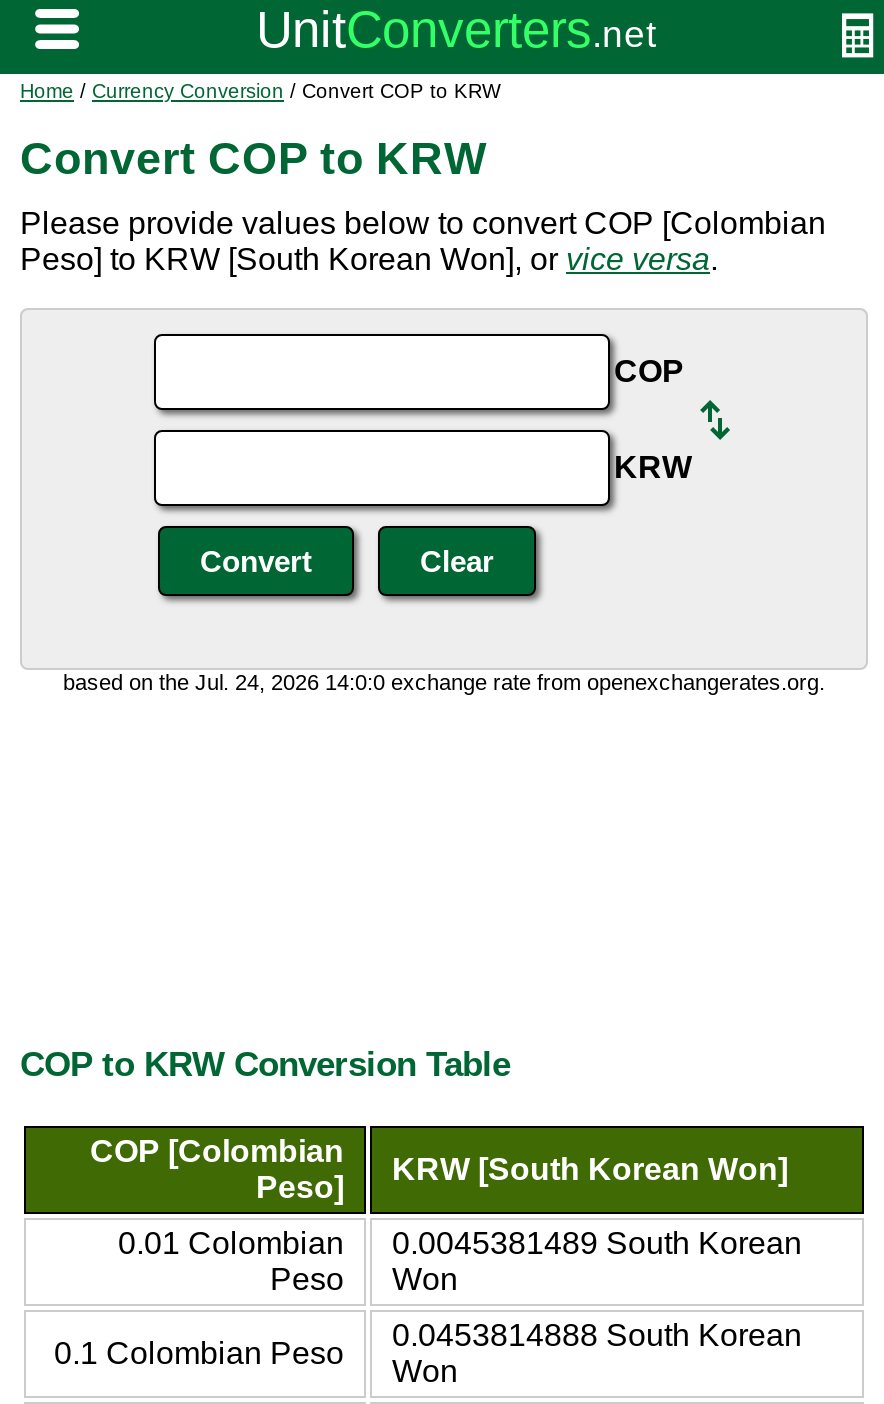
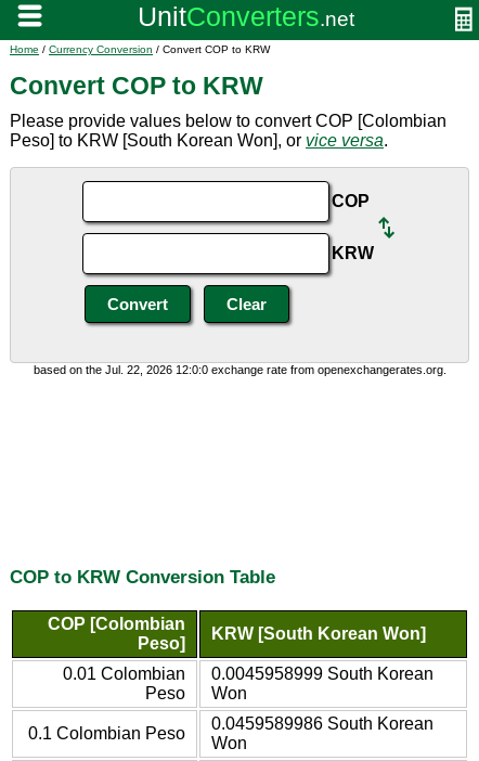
- based on the Jul. 24, 2026 14:0:0 exchange rate from openexchangerates.org.
+ based on the Jul. 22, 2026 12:0:0 exchange rate from openexchangerates.org.

- 0.01 Colombian 0.0045381489 South Korean
+ 0.01 Colombian 0.0045958999 South Korean

- 0.0453814888 South Korean
+ 0.0459589986 South Korean
